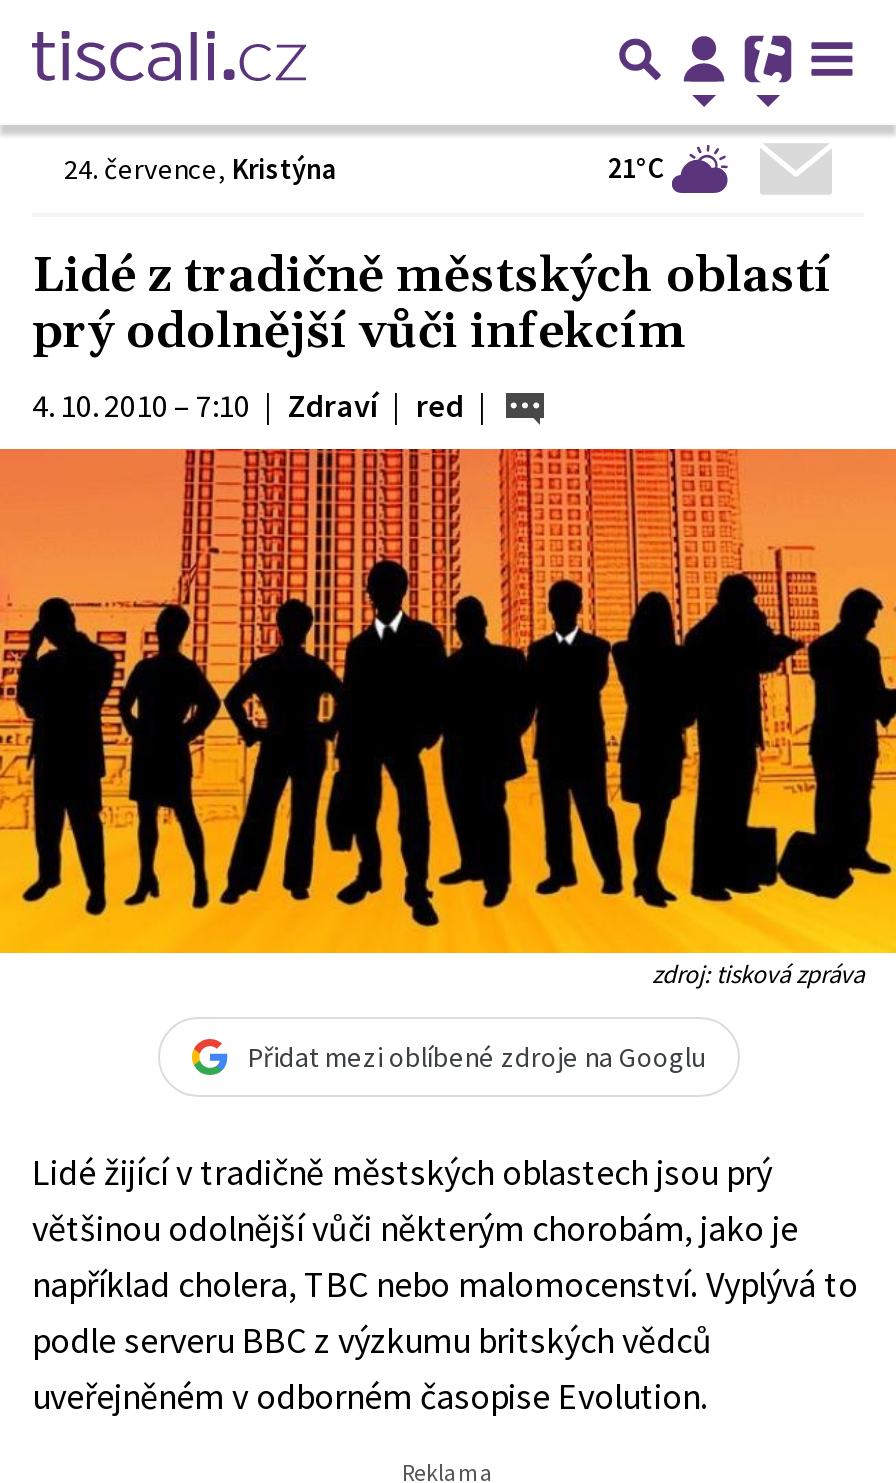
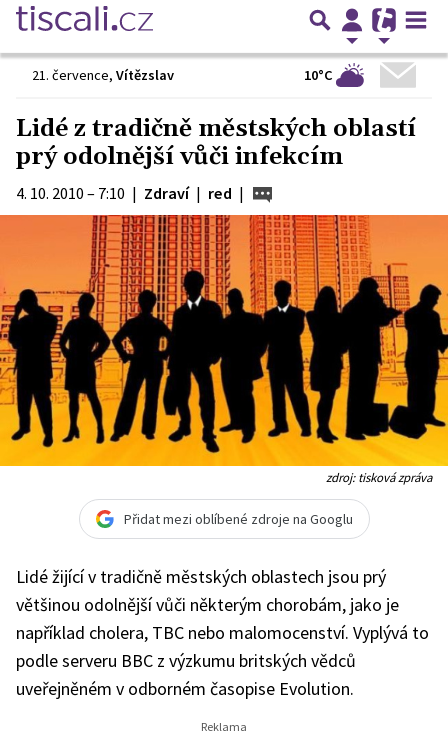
- 24. července, Kristýna
- 21°C
+ 21. července, Vítězslav
+ 10°C
